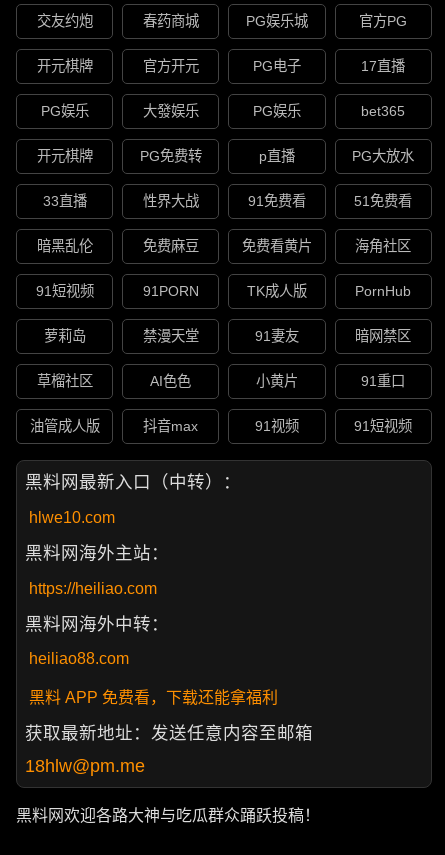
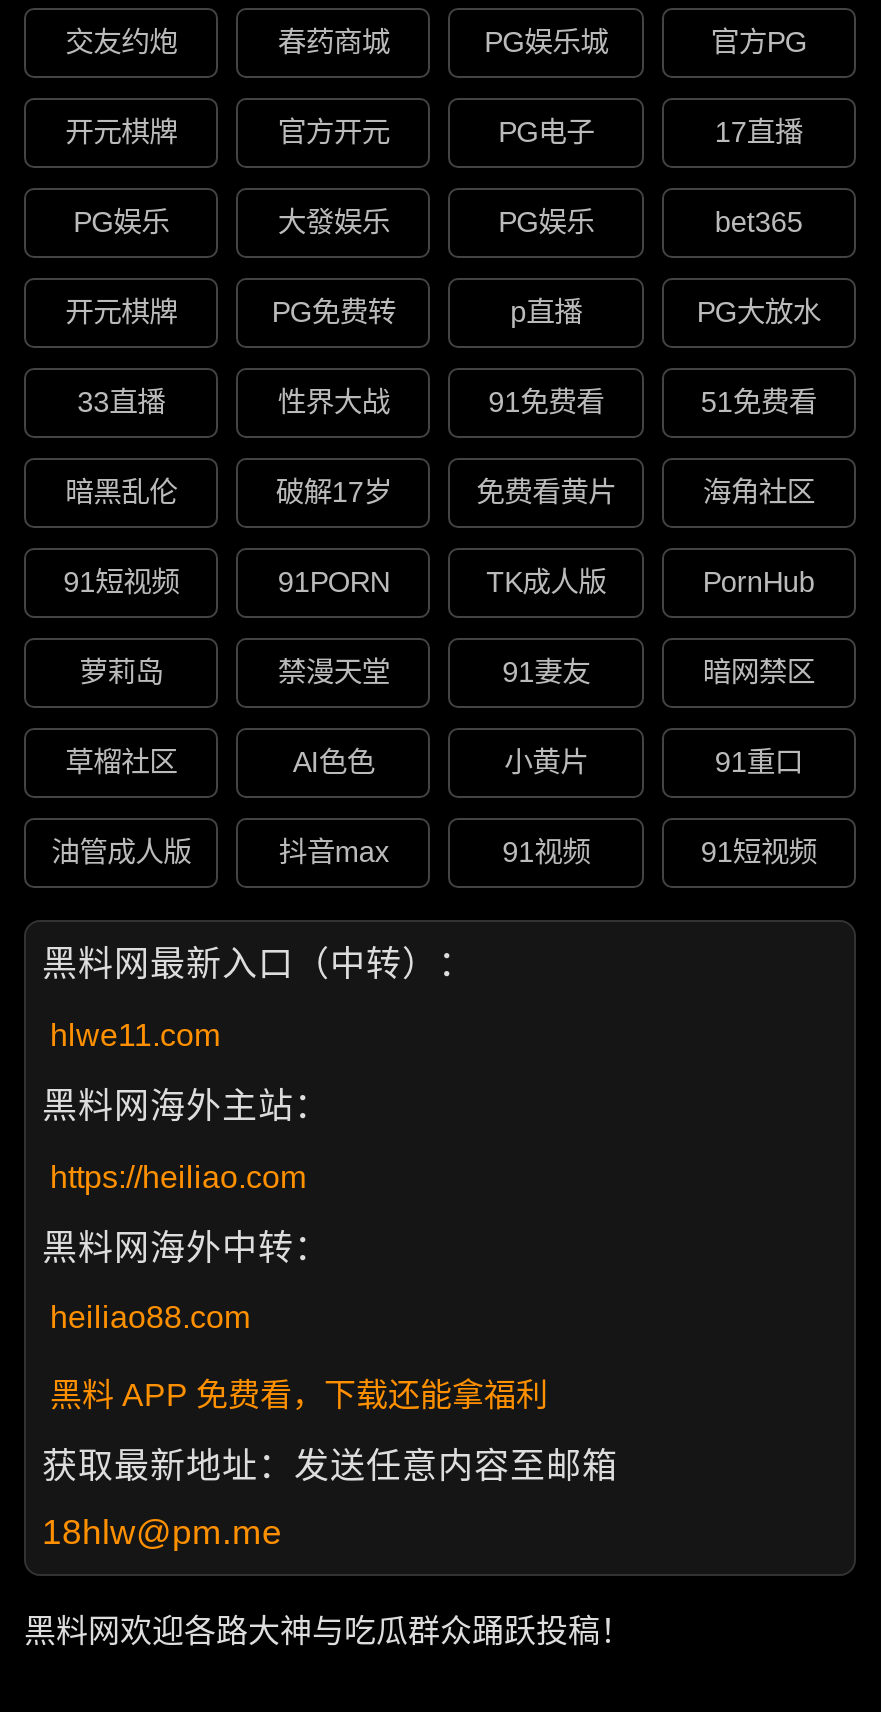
- 免费麻豆
+ 破解17岁

- hlwe10.com
+ hlwe11.com
